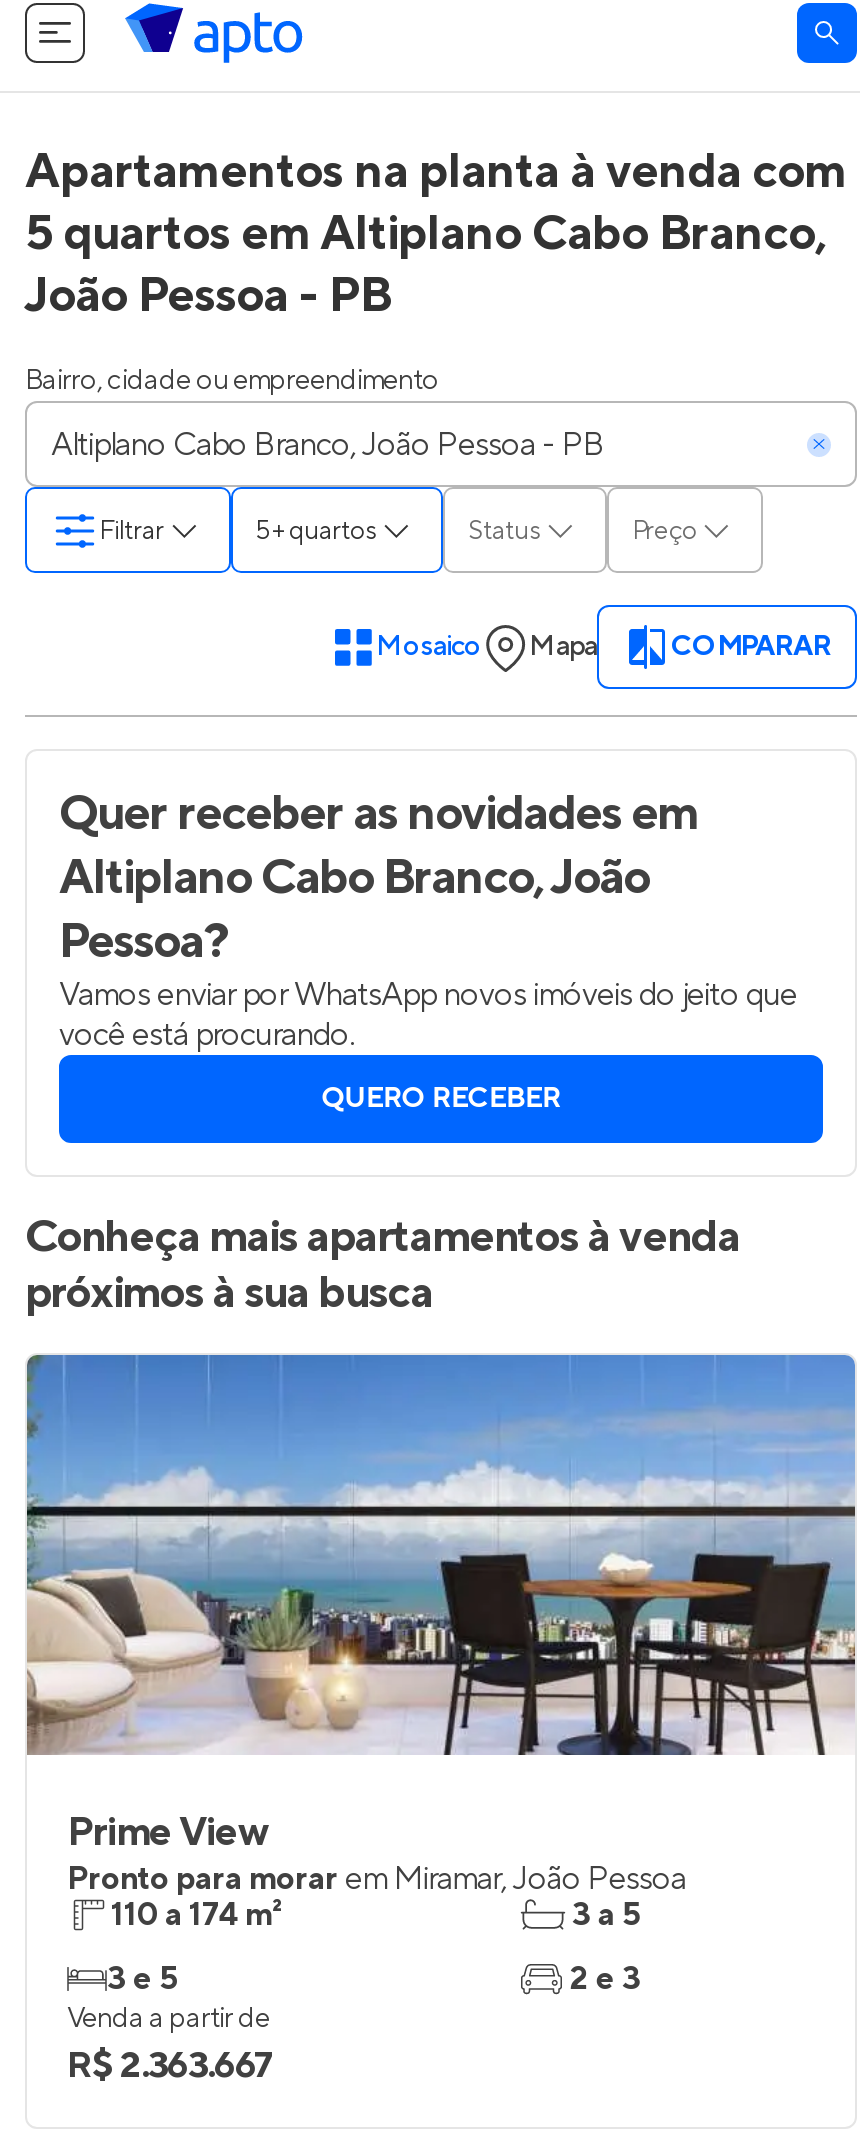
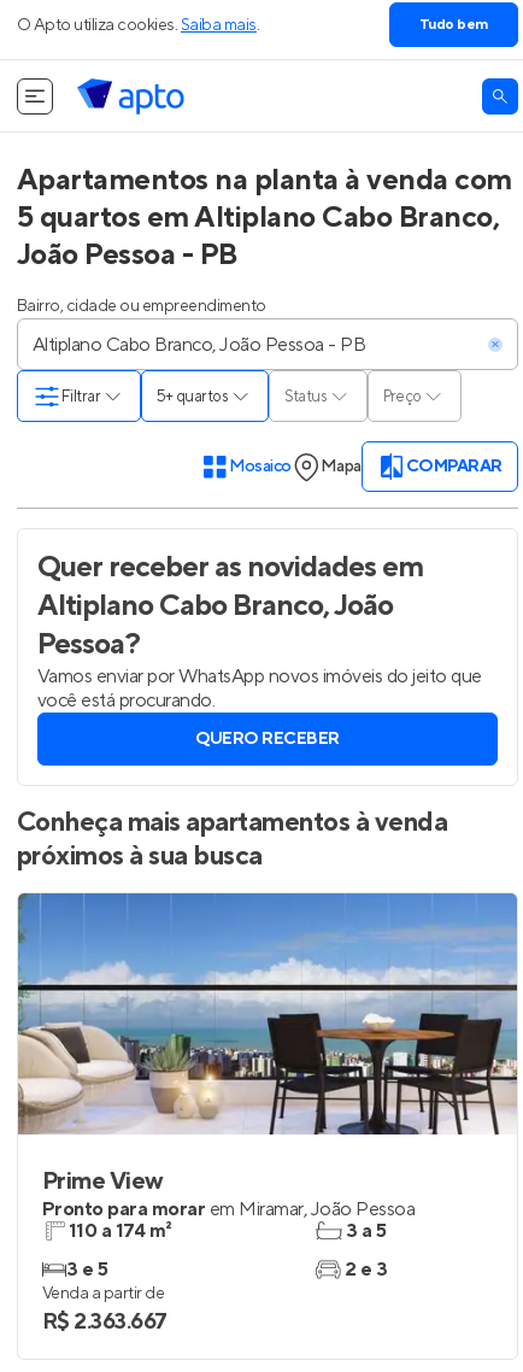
+ O Apto utiliza cookies. Saiba mais.
+ Tudo bem
